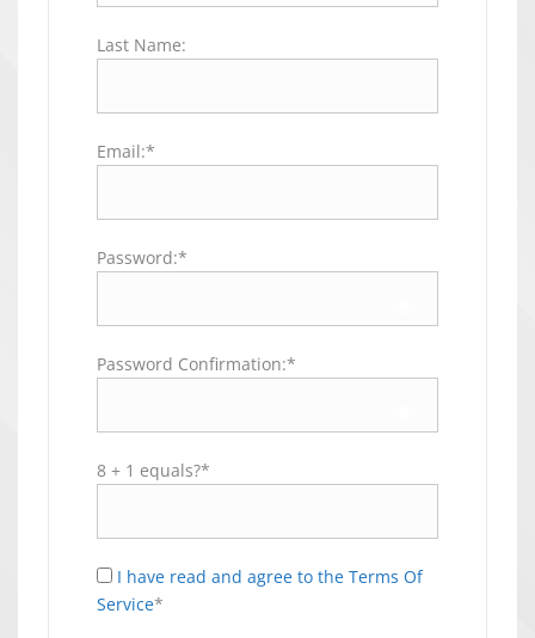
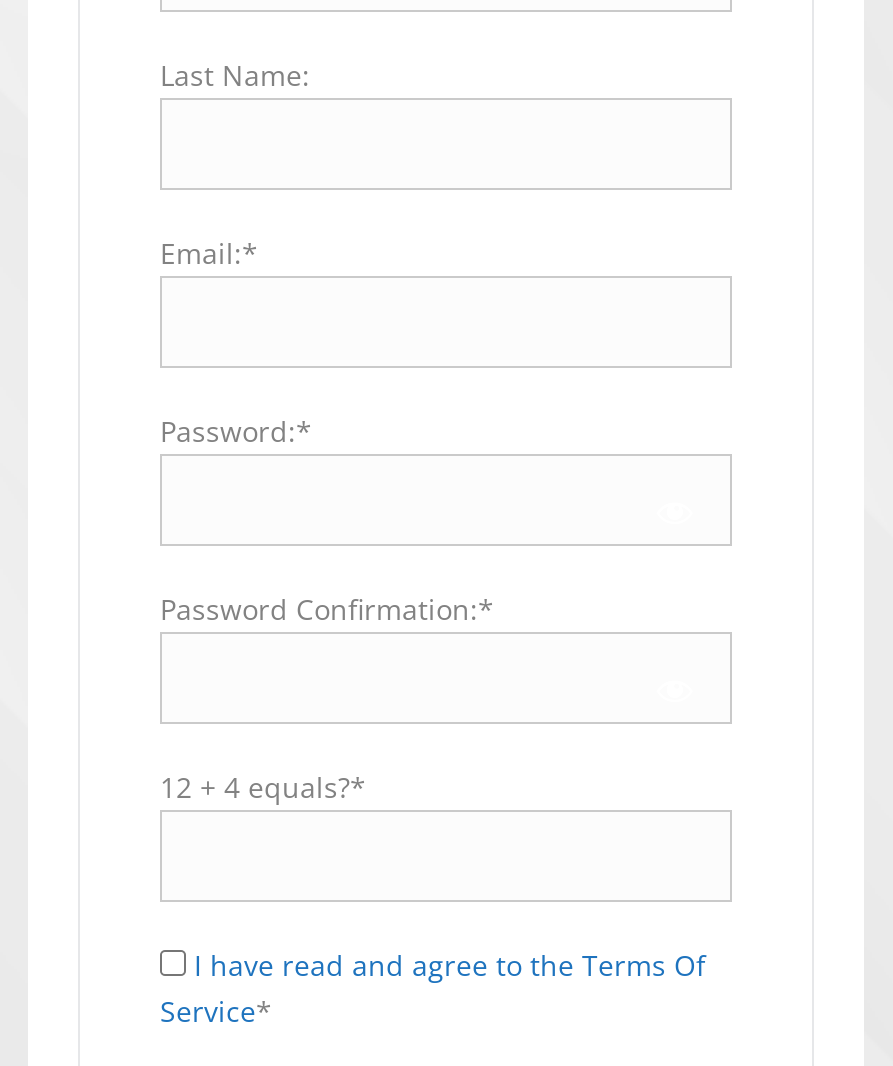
- 8 + 1 equals?*
+ 12 + 4 equals?*
